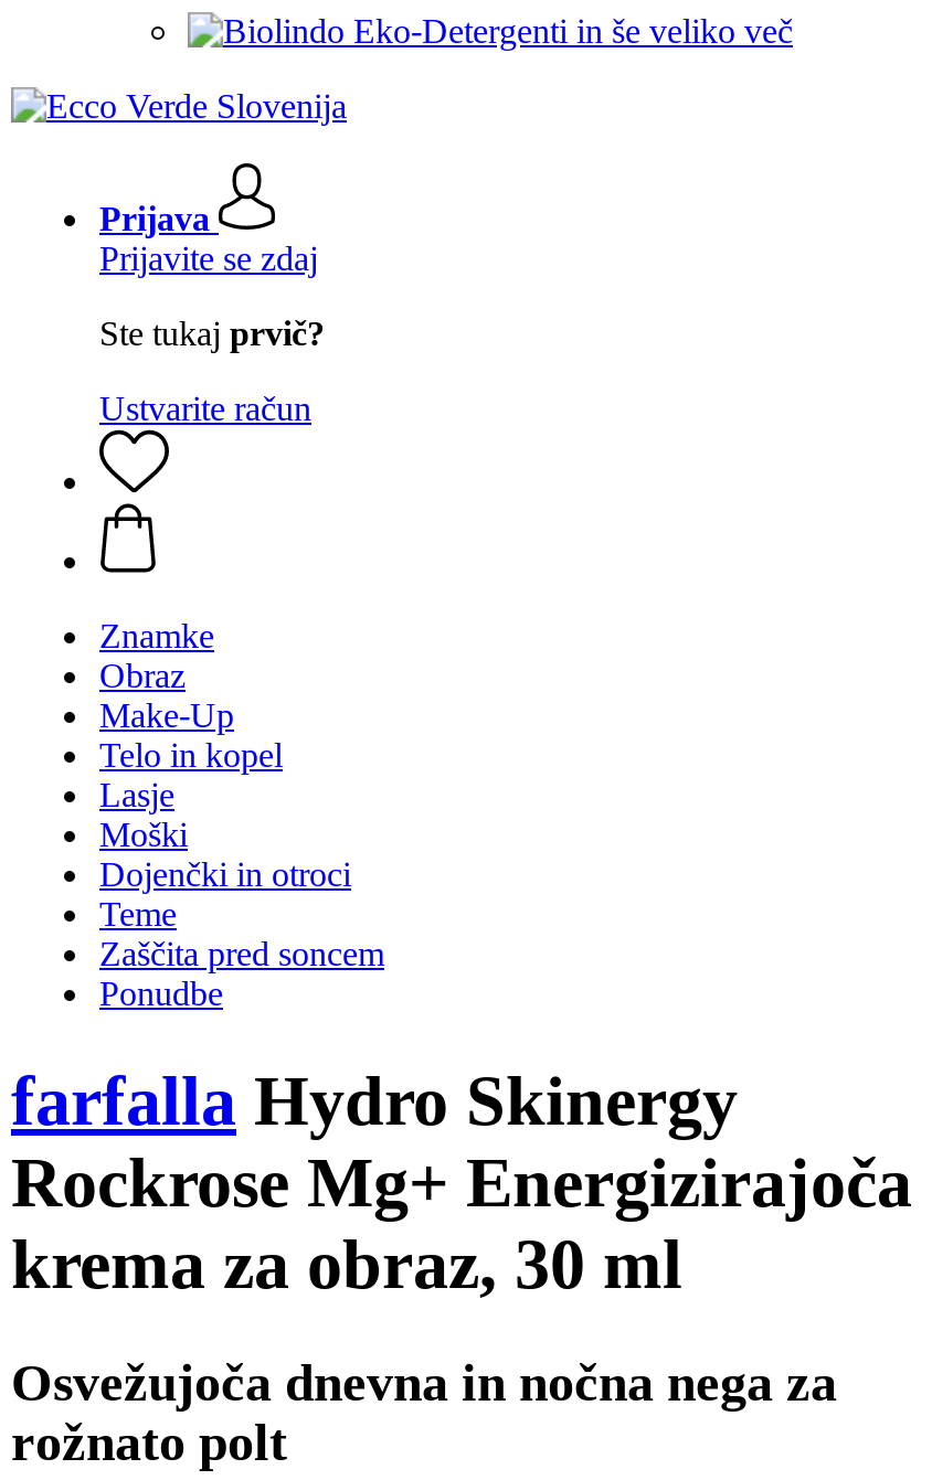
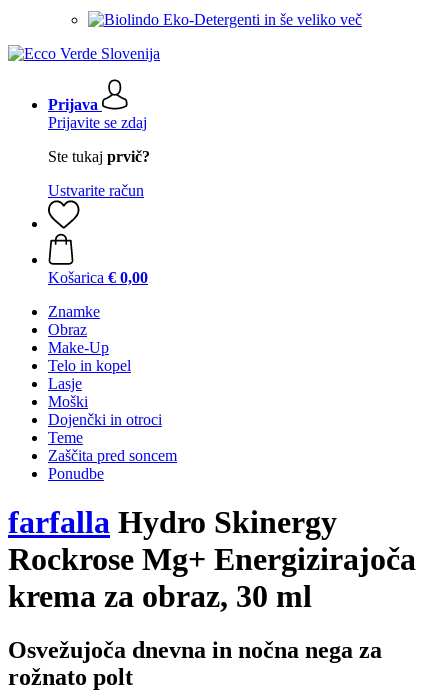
+ Košarica € 0,00
